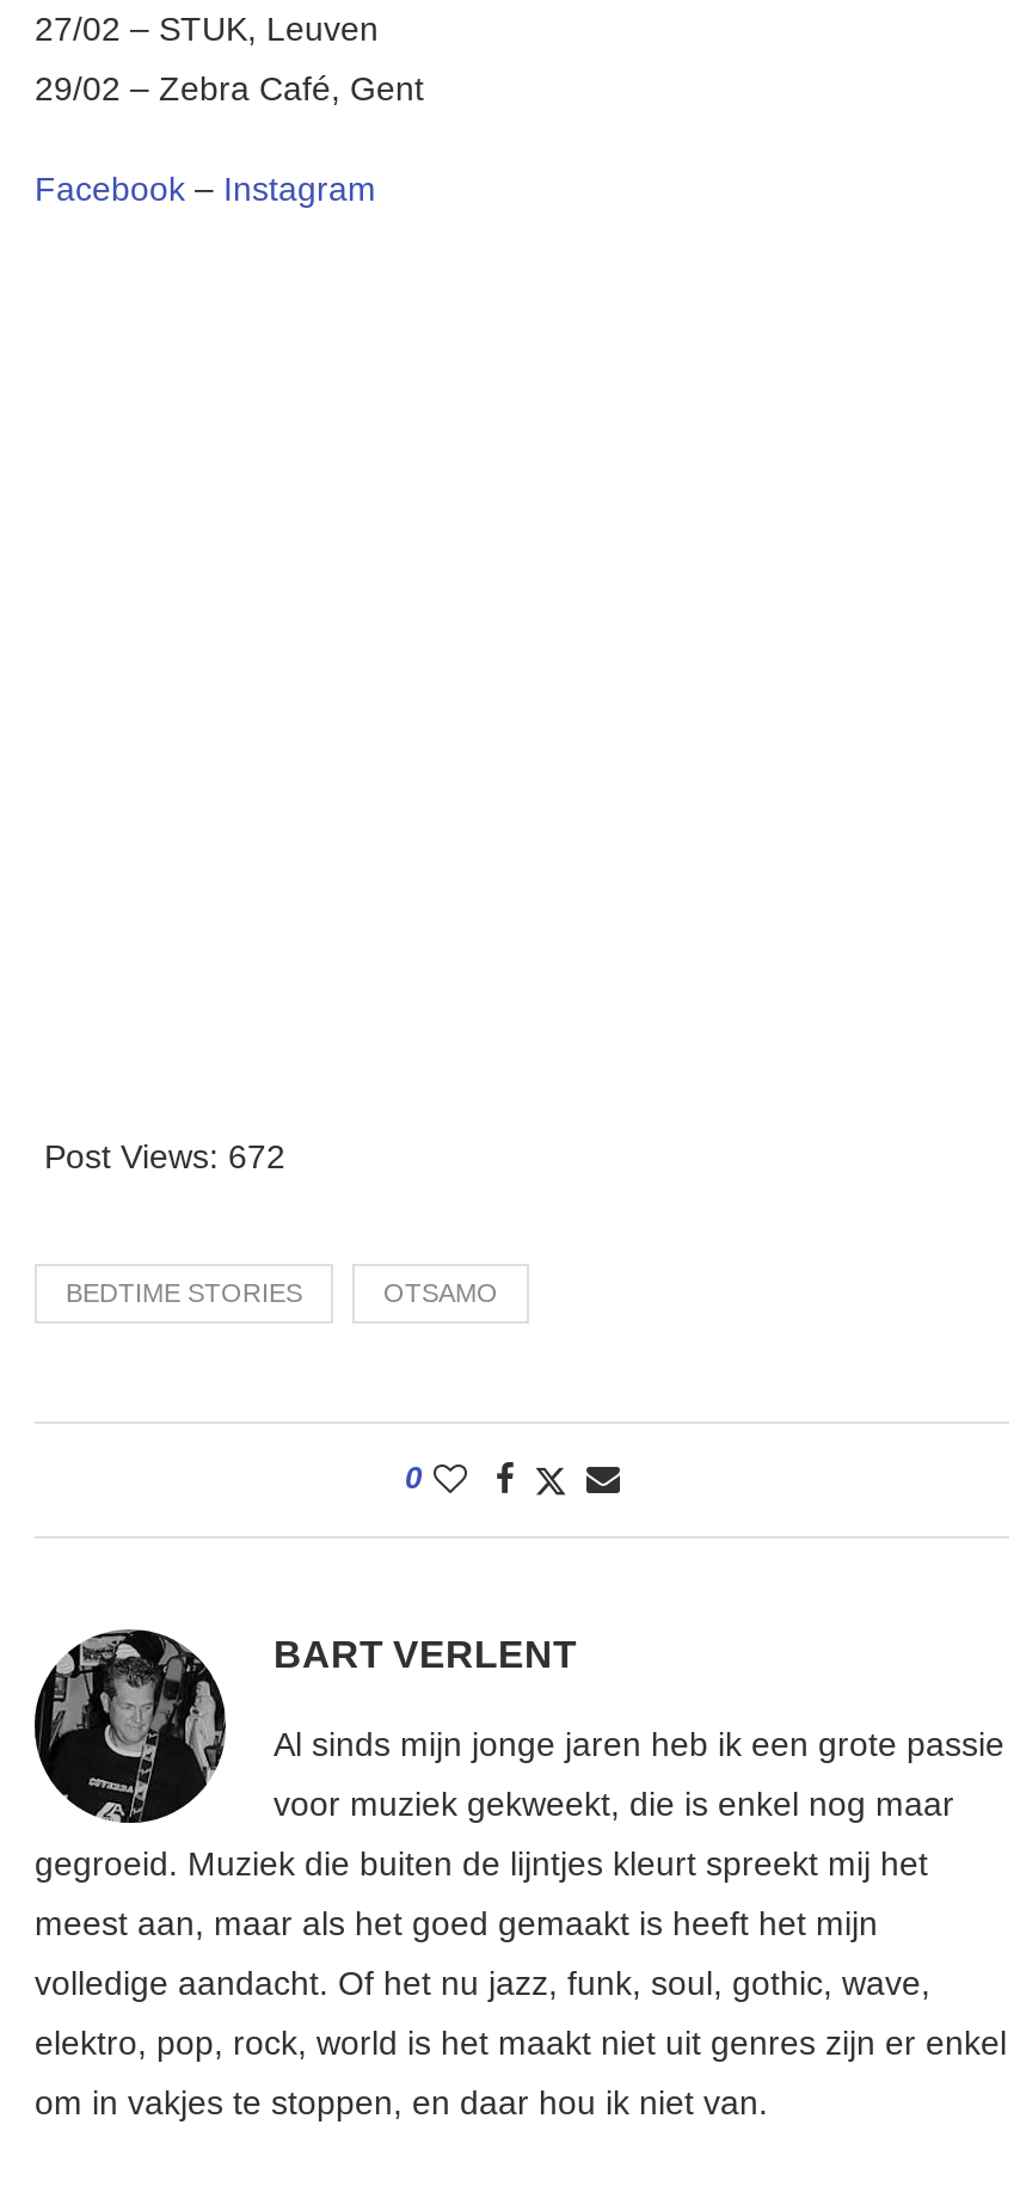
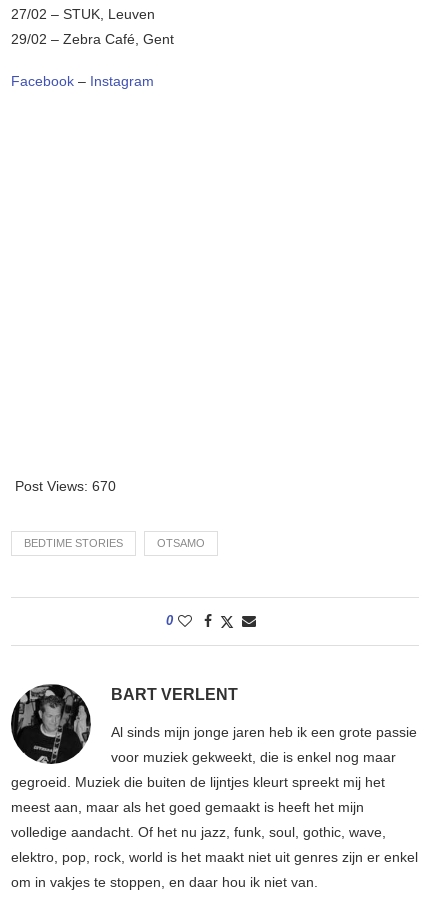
- Post Views: 672
+ Post Views: 670
